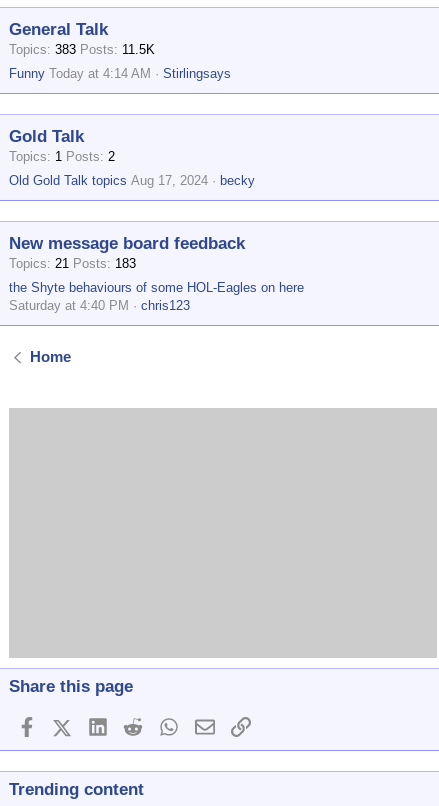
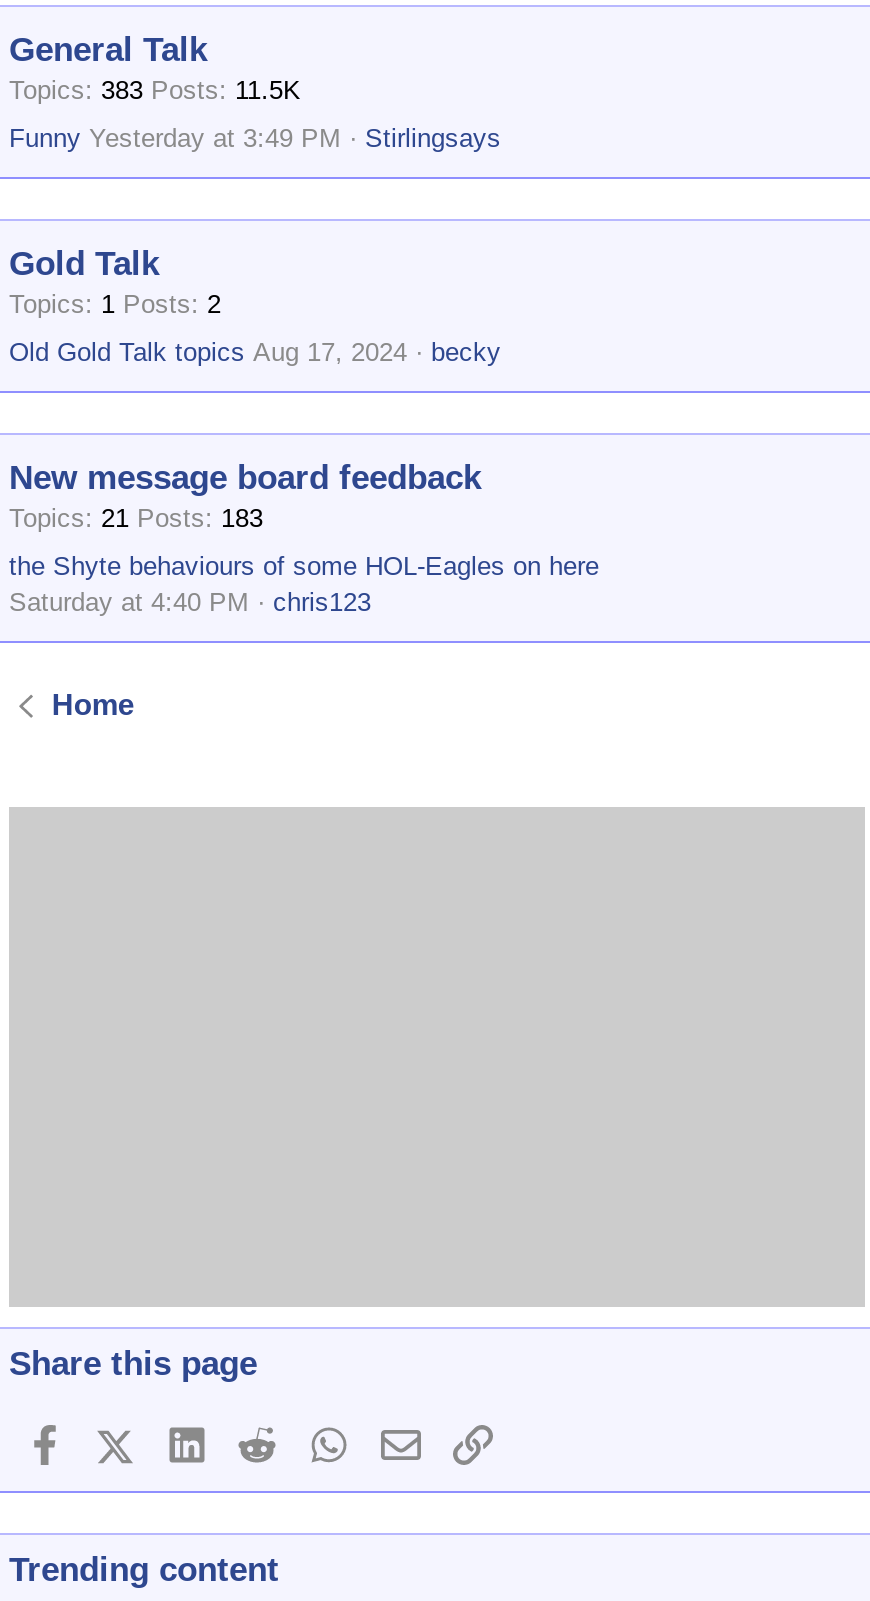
- Funny Today at 4:14 AM
+ Funny Yesterday at 3:49 PM
